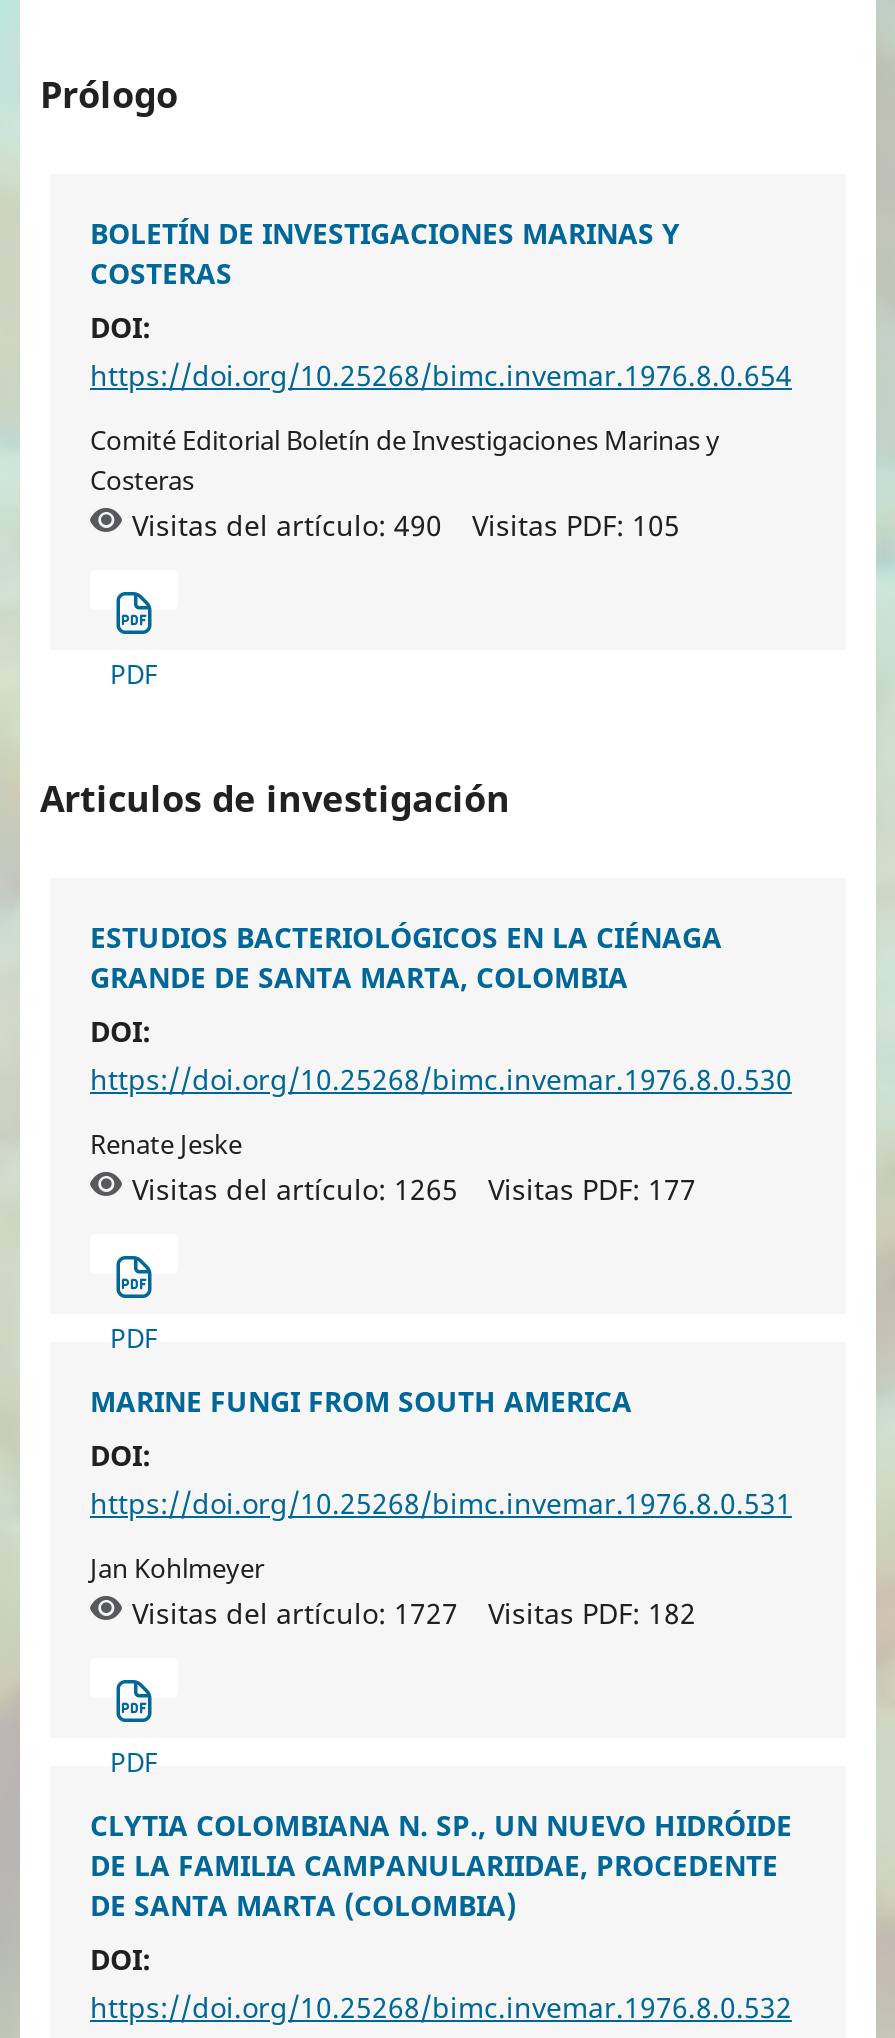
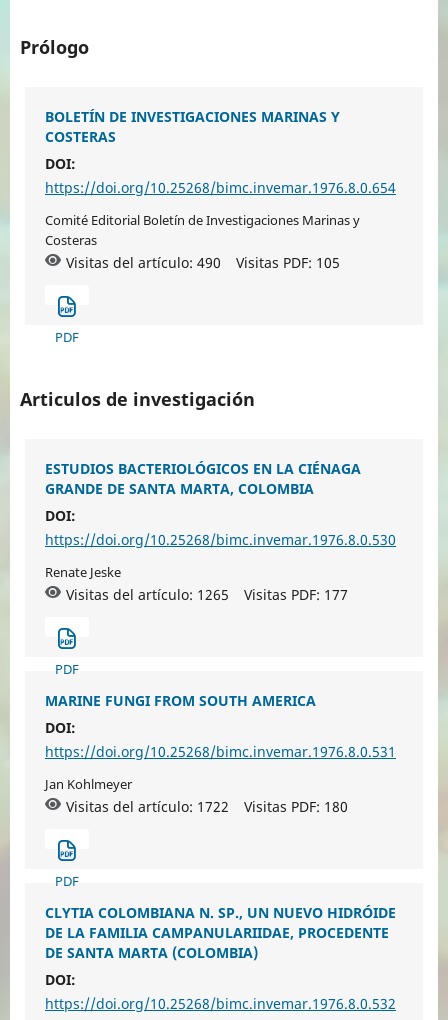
- Visitas del artículo: 1727
+ Visitas del artículo: 1722

- Visitas PDF: 182
+ Visitas PDF: 180
